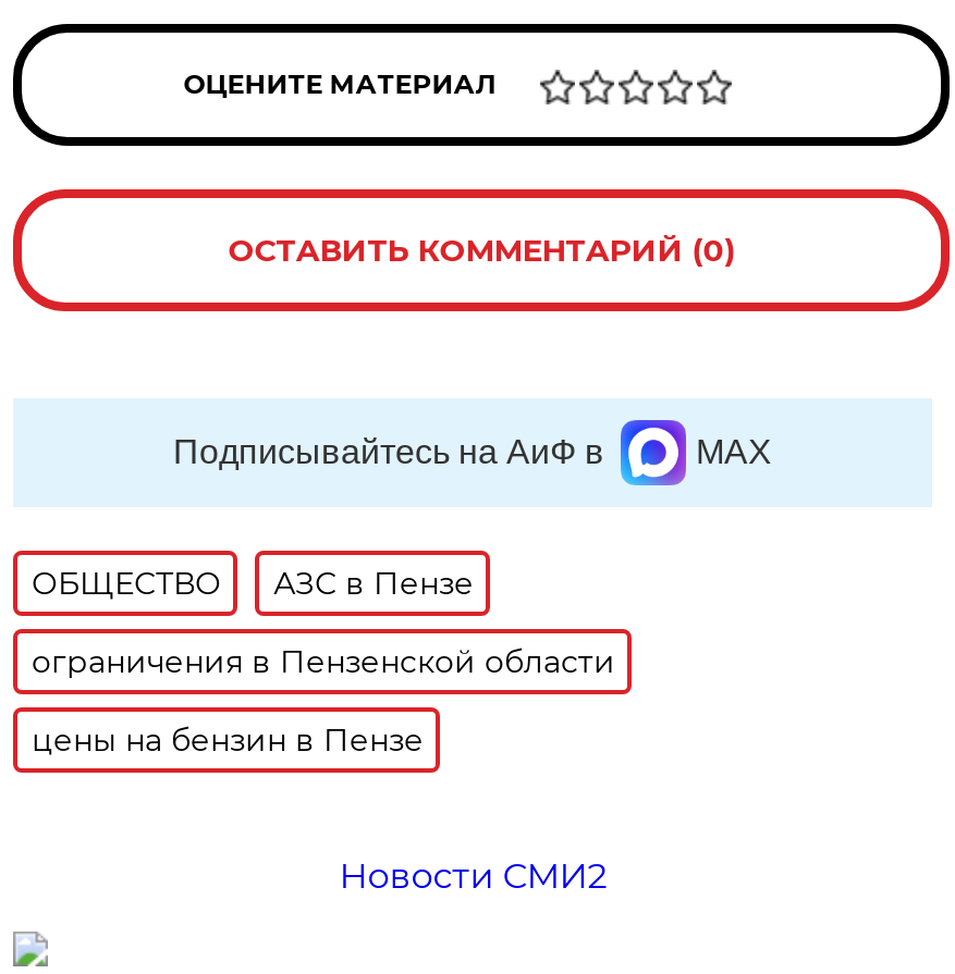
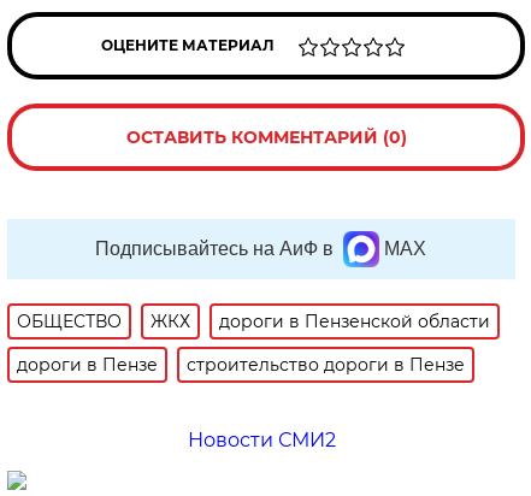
- АЗС в Пензе
- ограничения в Пензенской области
- цены на бензин в Пензе
+ ЖКХ
+ дороги в Пензенской области
+ дороги в Пензе
+ строительство дороги в Пензе
